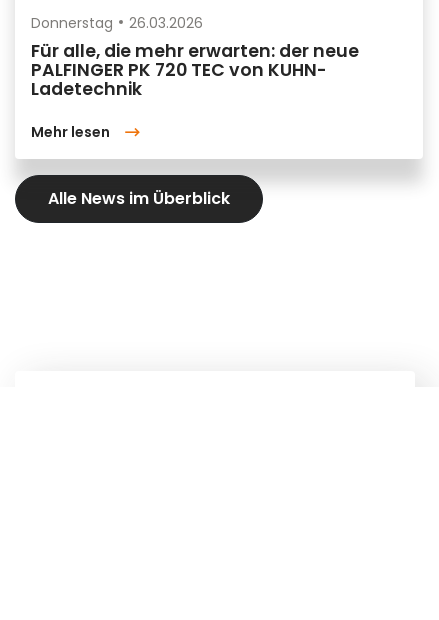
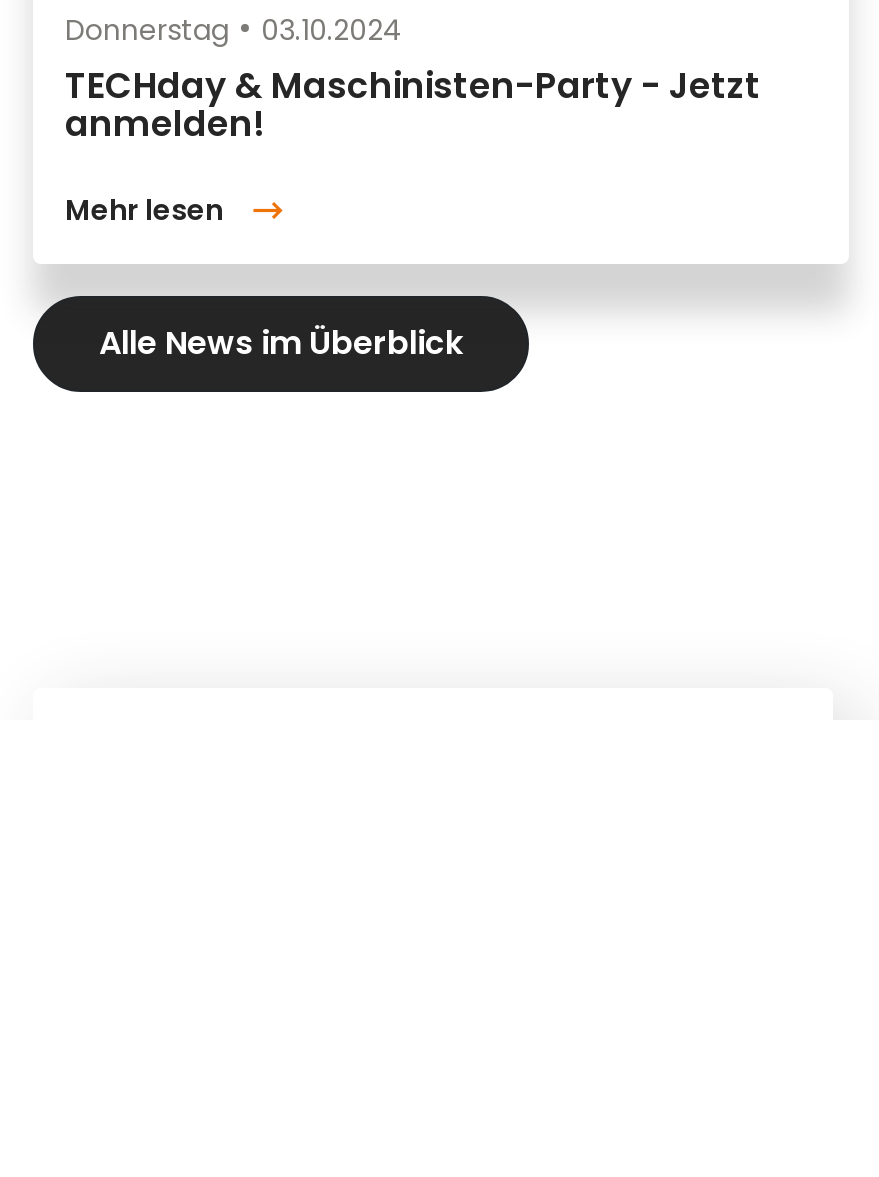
- 26.03.2026
- Für alle, die mehr erwarten: der neue
- PALFINGER PK 720 TEC von KUHN-
- Ladetechnik
+ 03.10.2024
+ TECHday & Maschinisten-Party - Jetzt
+ anmelden!
